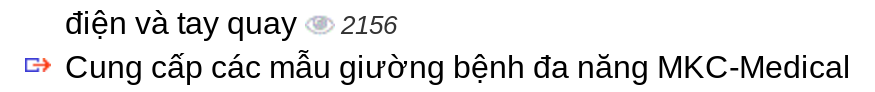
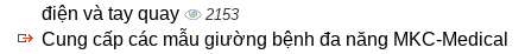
- điện và tay quay 2156
+ điện và tay quay 2153
